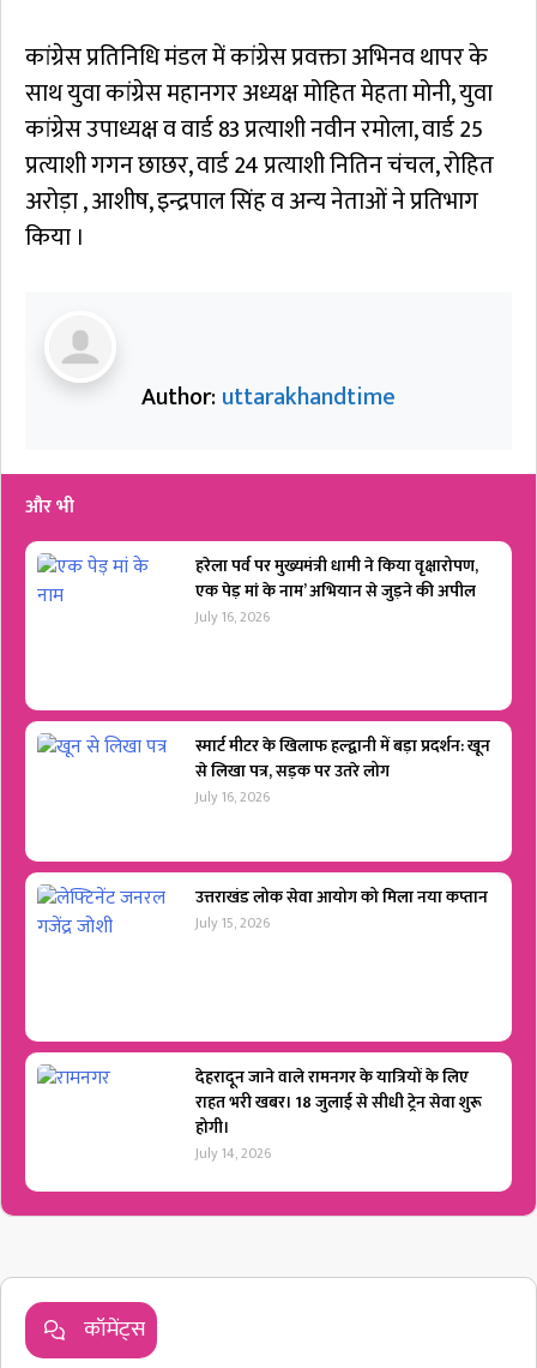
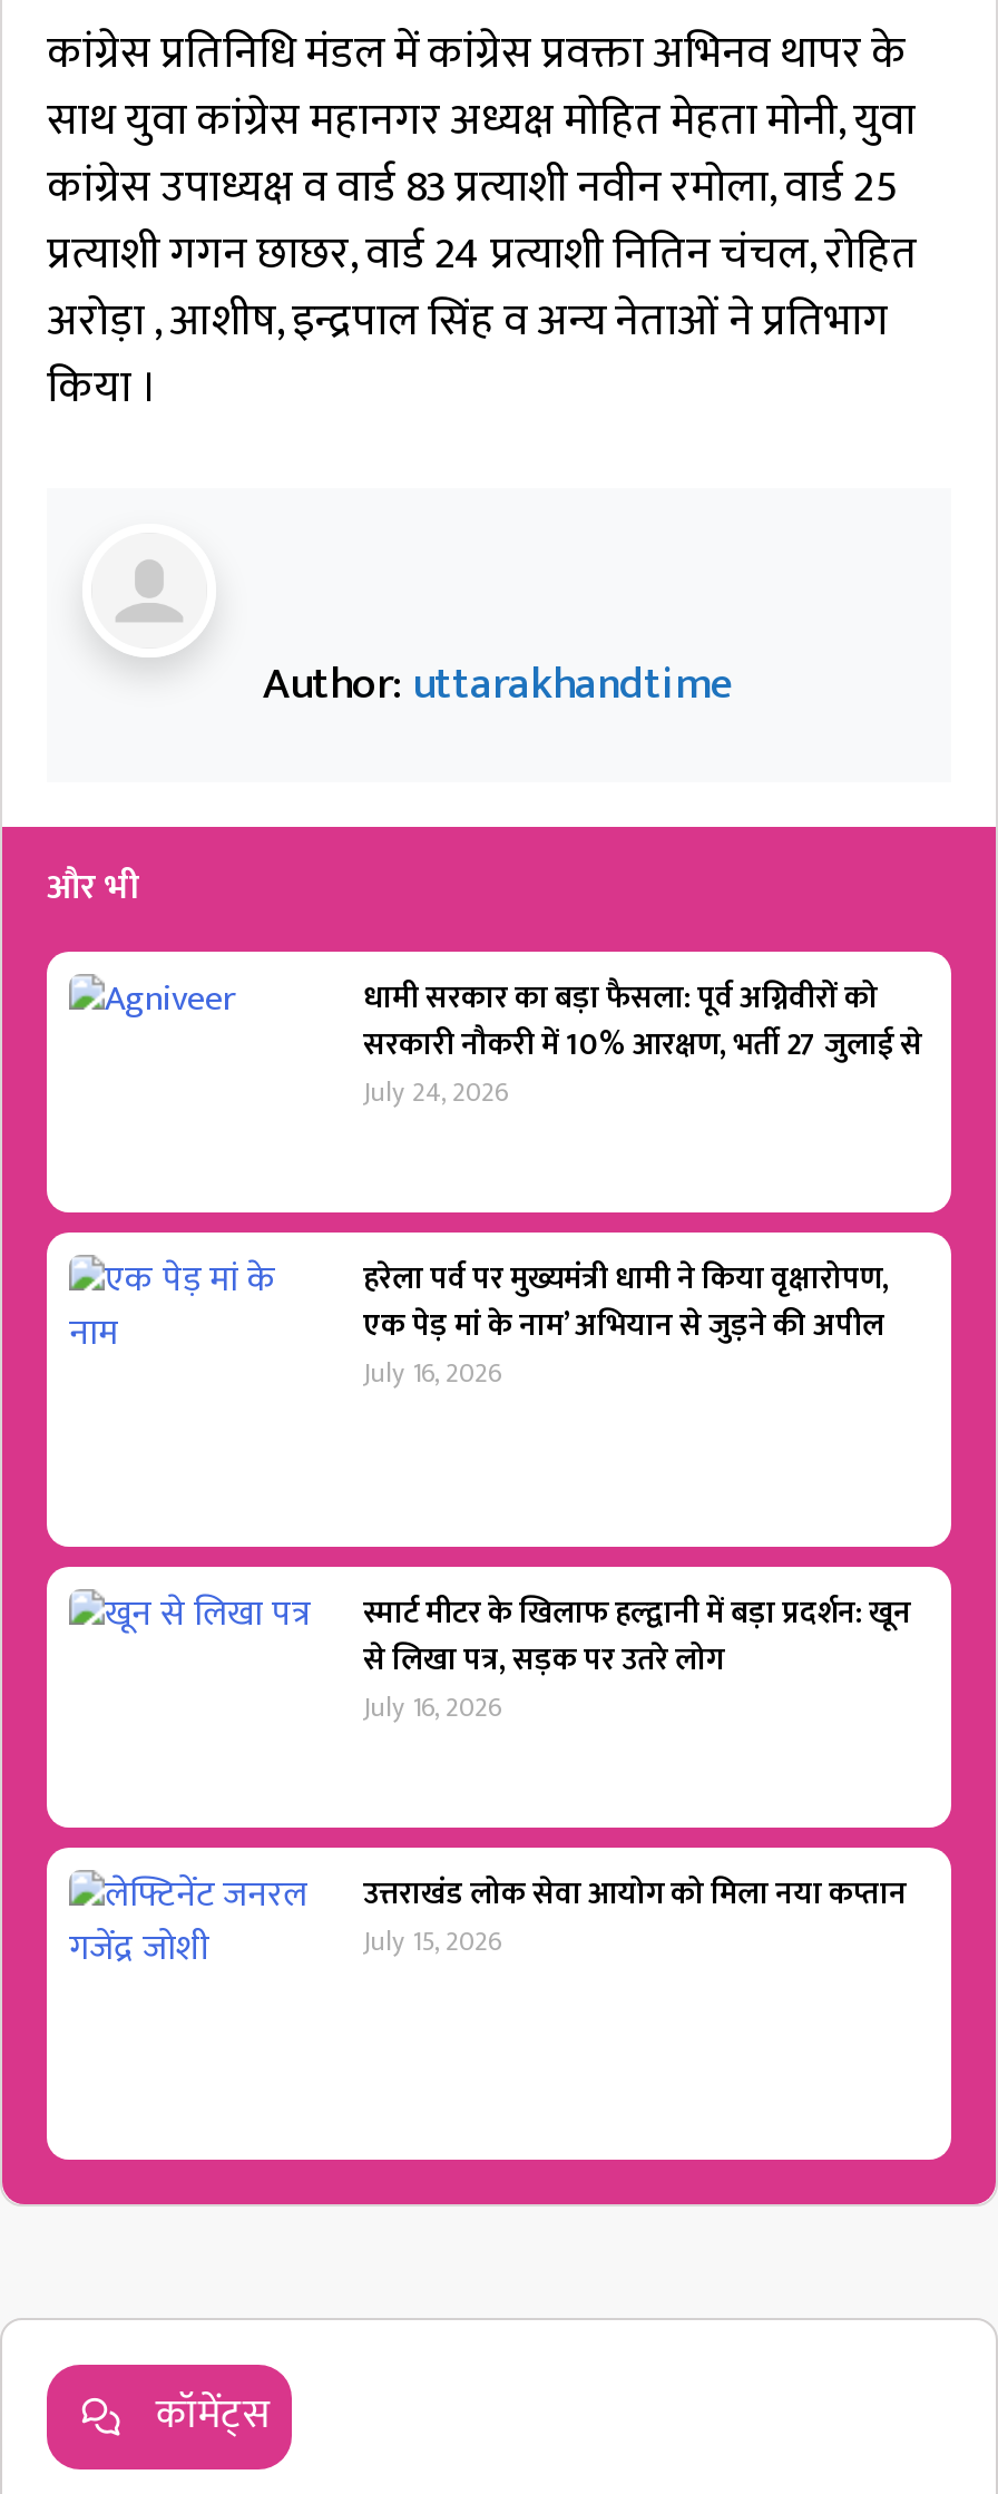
+ धामी सरकार का बड़ा फैसला: पूर्व अग्निवीरों को
+ सरकारी नौकरी में 10% आरक्षण, भर्ती 27 जुलाई से
+ July 24, 2026

moved down: हरेला पर्व पर मुख्यमंत्री धामी ने किया वृक्षारोपण, | एक पेड़ मां के नाम’ अभियान से जुड़ने की अपील | July 16, 2026 | से लिखा पत्र, सड़क पर उतरे लोग | July 16, 2026 | उत्तराखंड लोक सेवा आयोग को मिला नया कप्तान | July 15, 2026

- देहरादून जाने वाले रामनगर के यात्रियों के लिए
- राहत भरी खबर। 18 जुलाई से सीधी ट्रेन सेवा शुरू
- होगी।
- July 14, 2026
